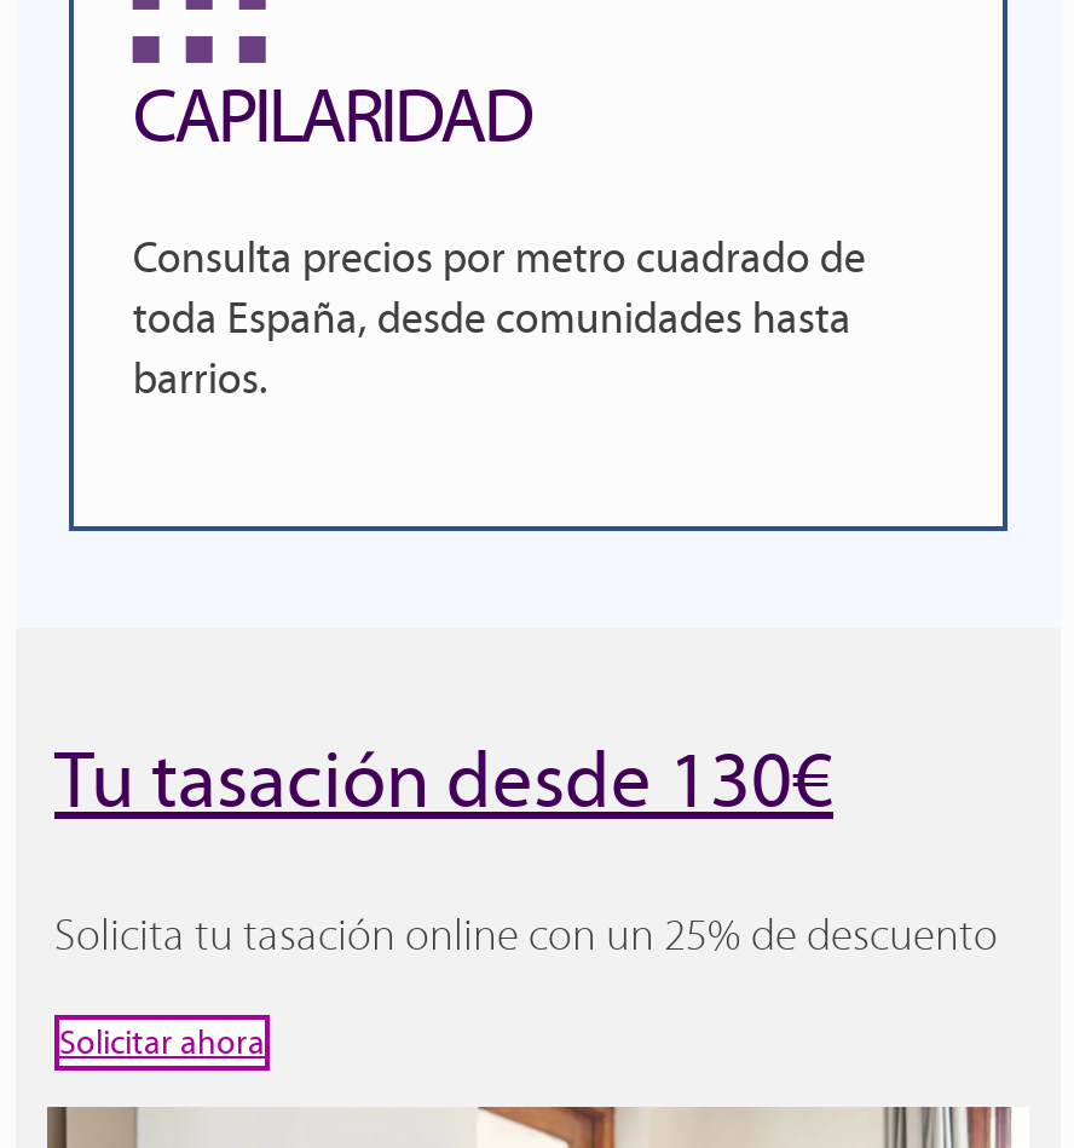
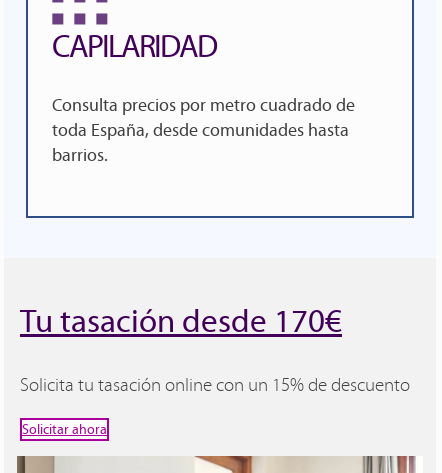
- Tu tasación desde 130€
+ Tu tasación desde 170€

- Solicita tu tasación online con un 25% de descuento
+ Solicita tu tasación online con un 15% de descuento
